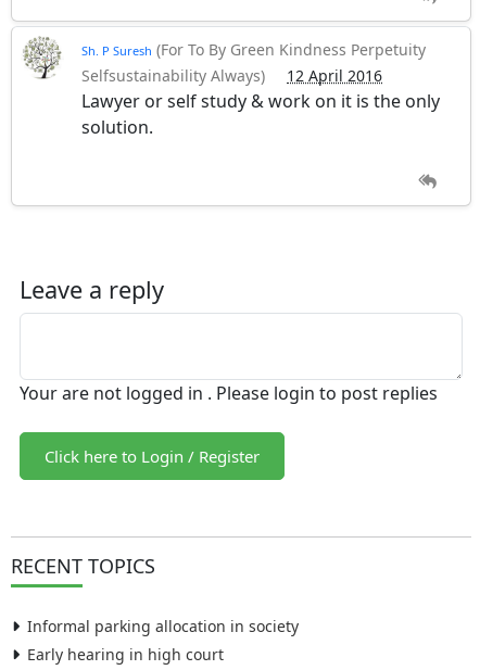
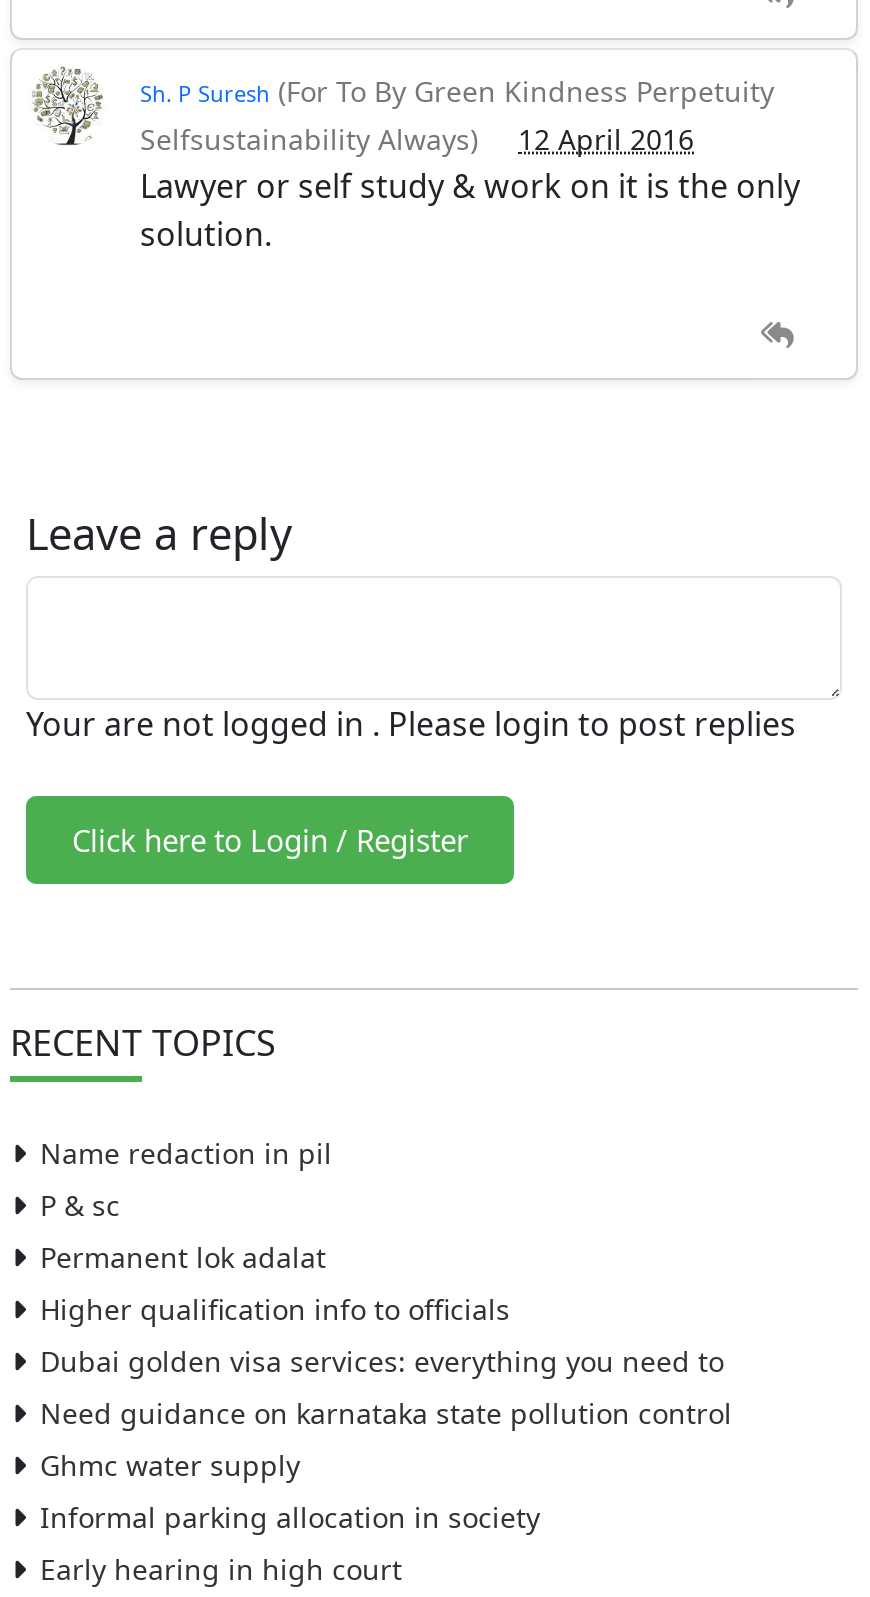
+ Name redaction in pil
+ P & sc
+ Permanent lok adalat
+ Higher qualification info to officials
+ Dubai golden visa services: everything you need to
+ Need guidance on karnataka state pollution control
+ Ghmc water supply
